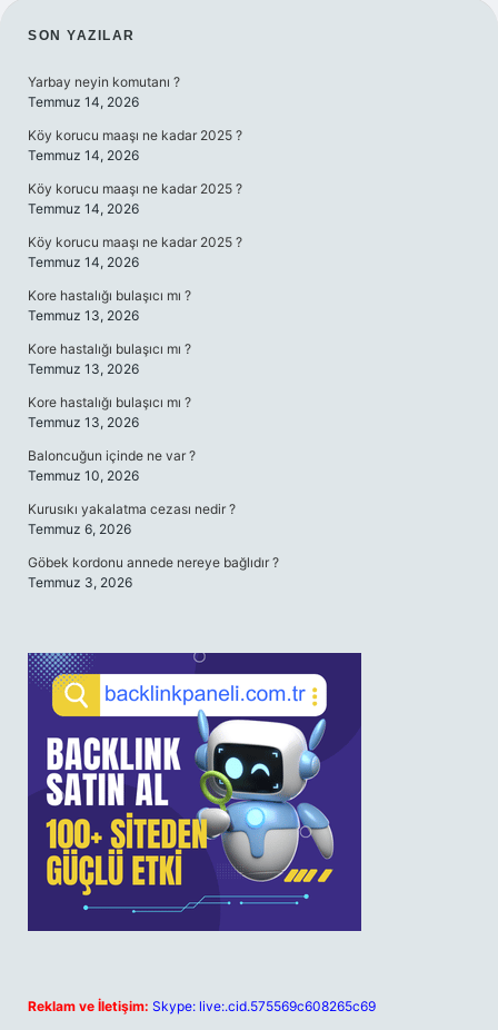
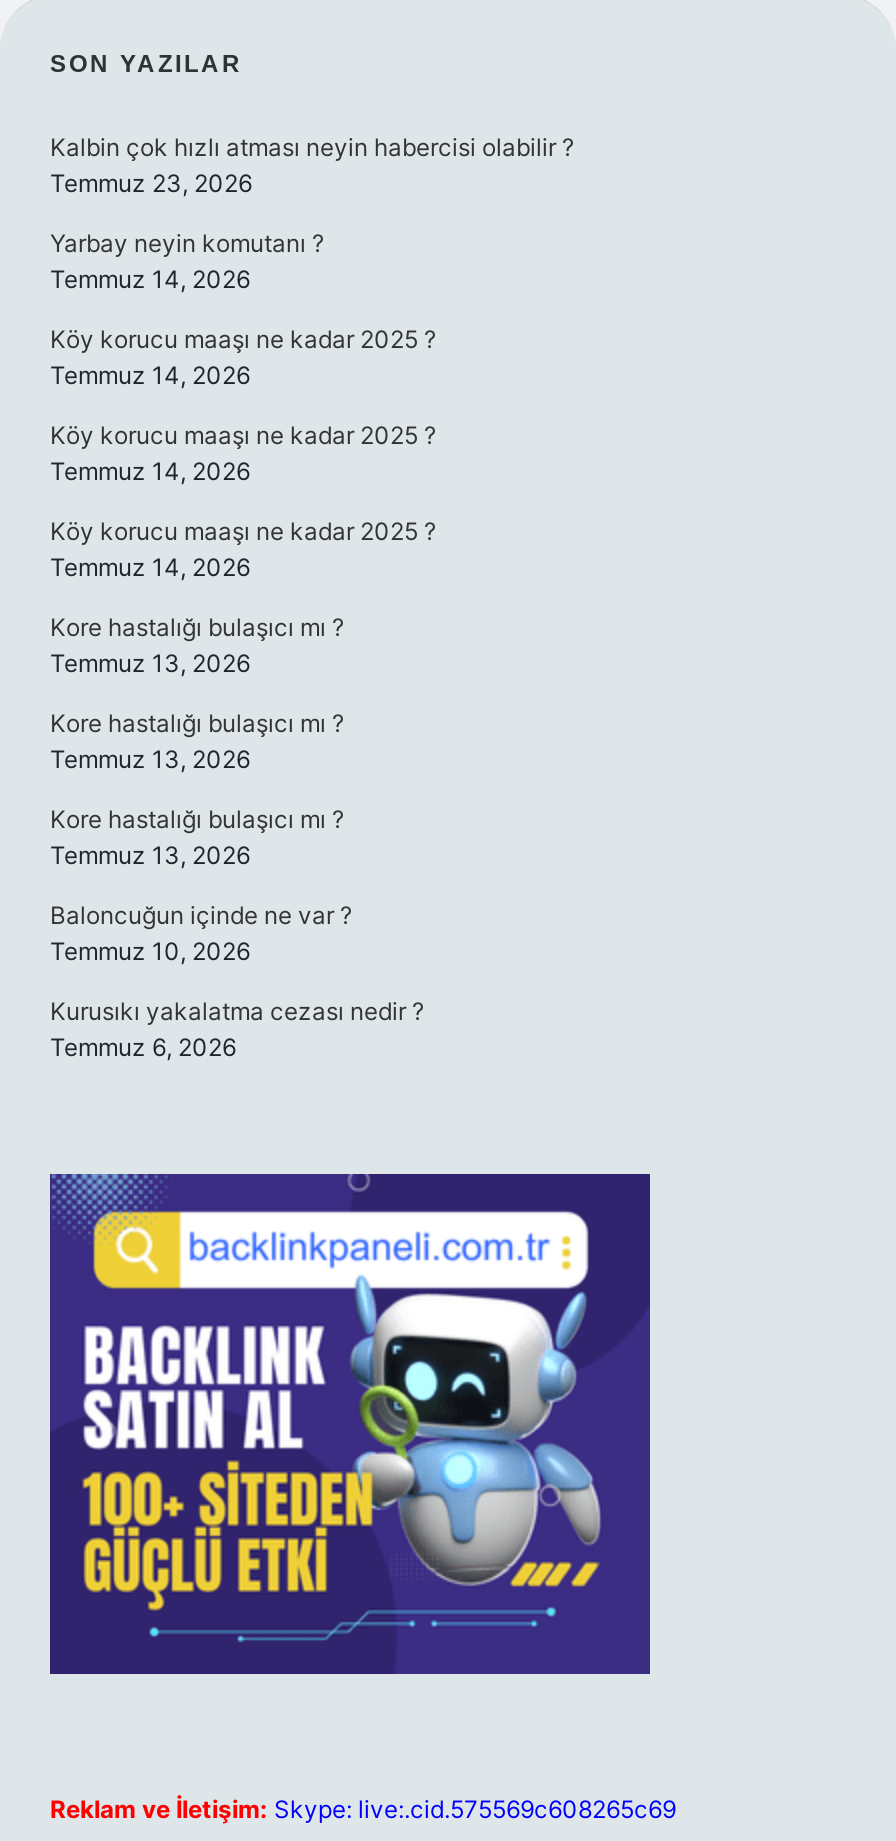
+ Kalbin çok hızlı atması neyin habercisi olabilir ?
+ Temmuz 23, 2026

moved down: Yarbay neyin komutanı ? | Temmuz 14, 2026 | Köy korucu maaşı ne kadar 2025 ? | ... | Kurusıkı yakalatma cezası nedir ? | Temmuz 6, 2026

- Göbek kordonu annede nereye bağlıdır ?
- Temmuz 3, 2026
